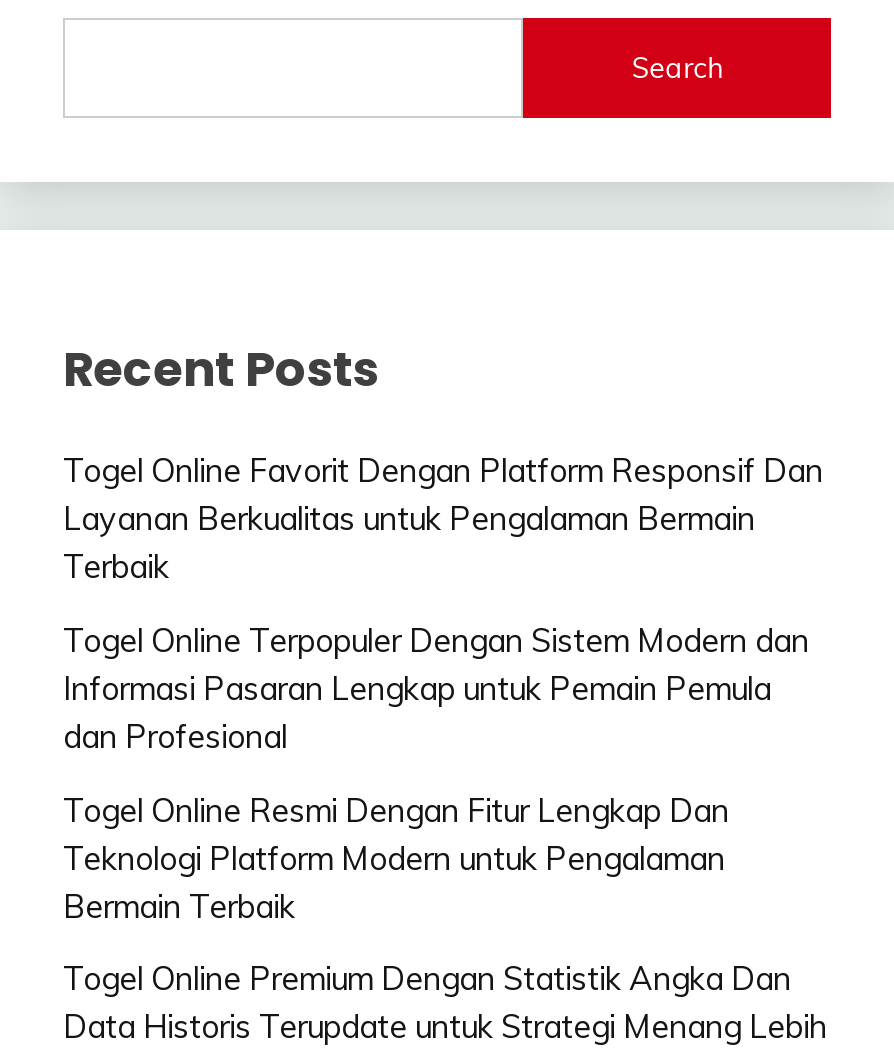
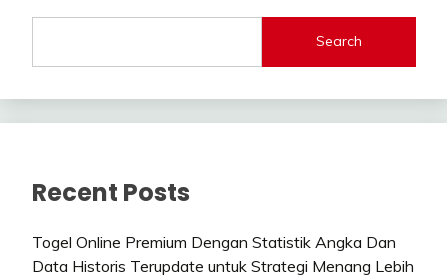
- Togel Online Favorit Dengan Platform Responsif Dan
- Layanan Berkualitas untuk Pengalaman Bermain
- Terbaik
- Togel Online Terpopuler Dengan Sistem Modern dan
- Informasi Pasaran Lengkap untuk Pemain Pemula
- dan Profesional
- Togel Online Resmi Dengan Fitur Lengkap Dan
- Teknologi Platform Modern untuk Pengalaman
- Bermain Terbaik
